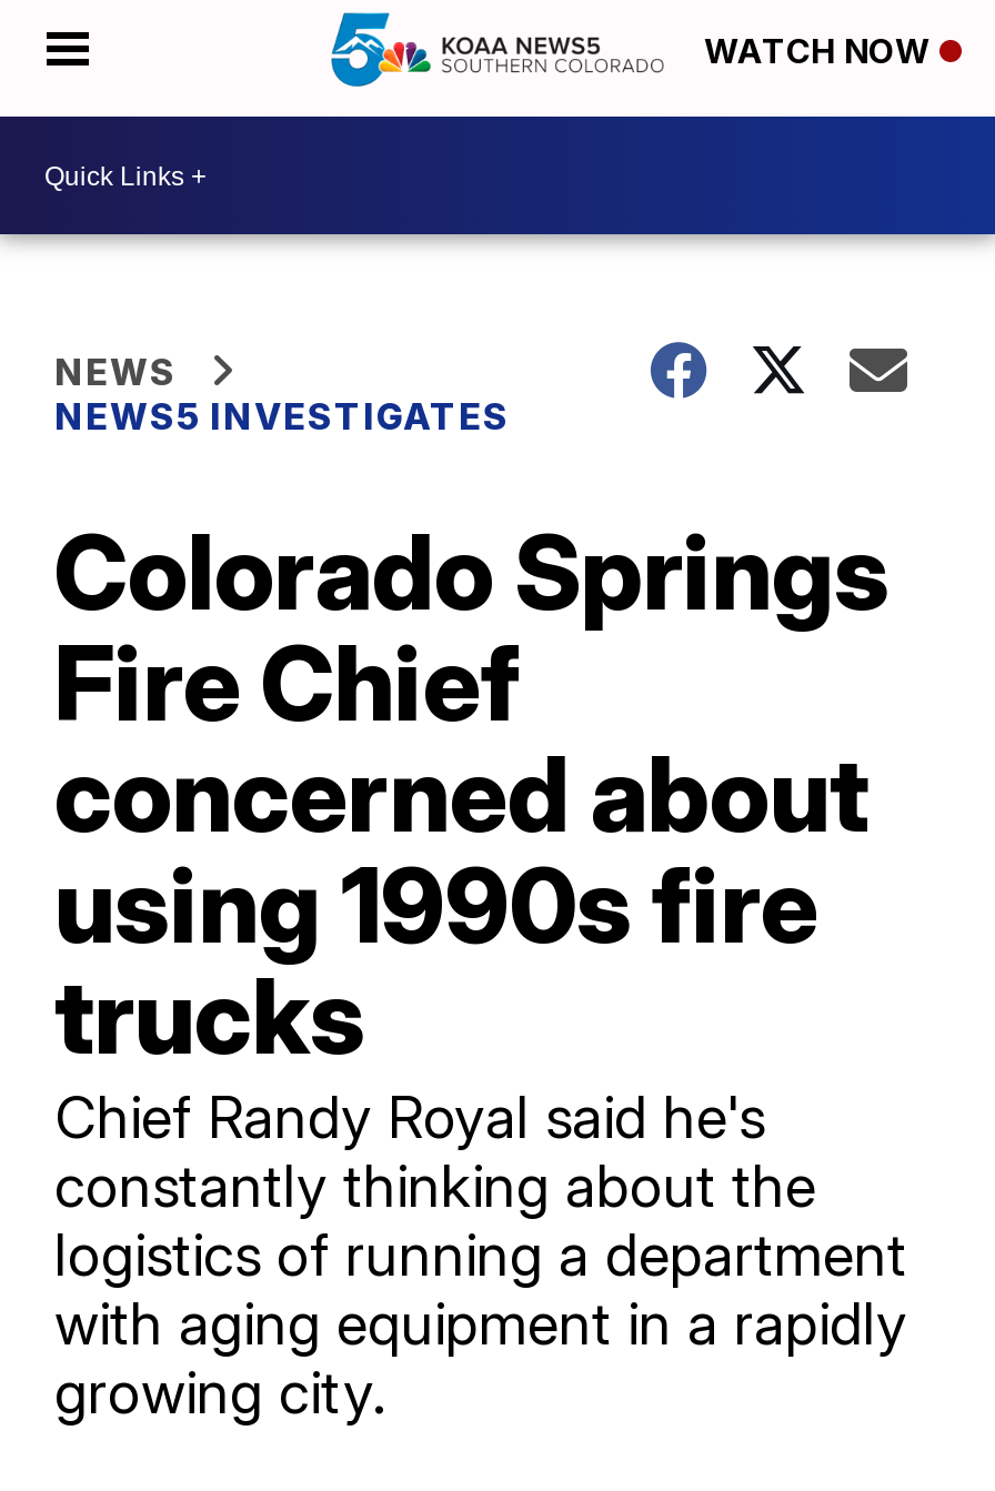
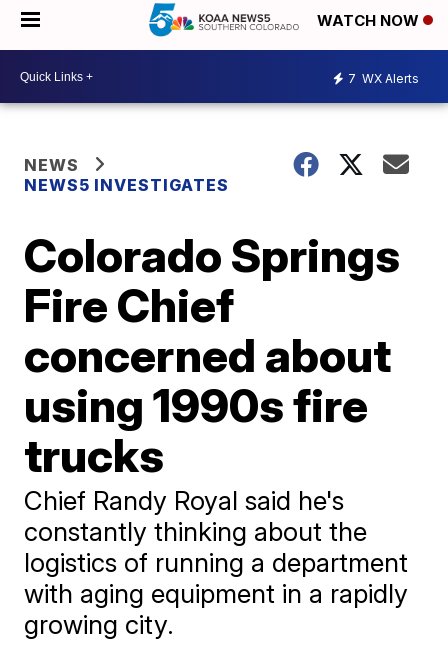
+ 7 WX Alerts
